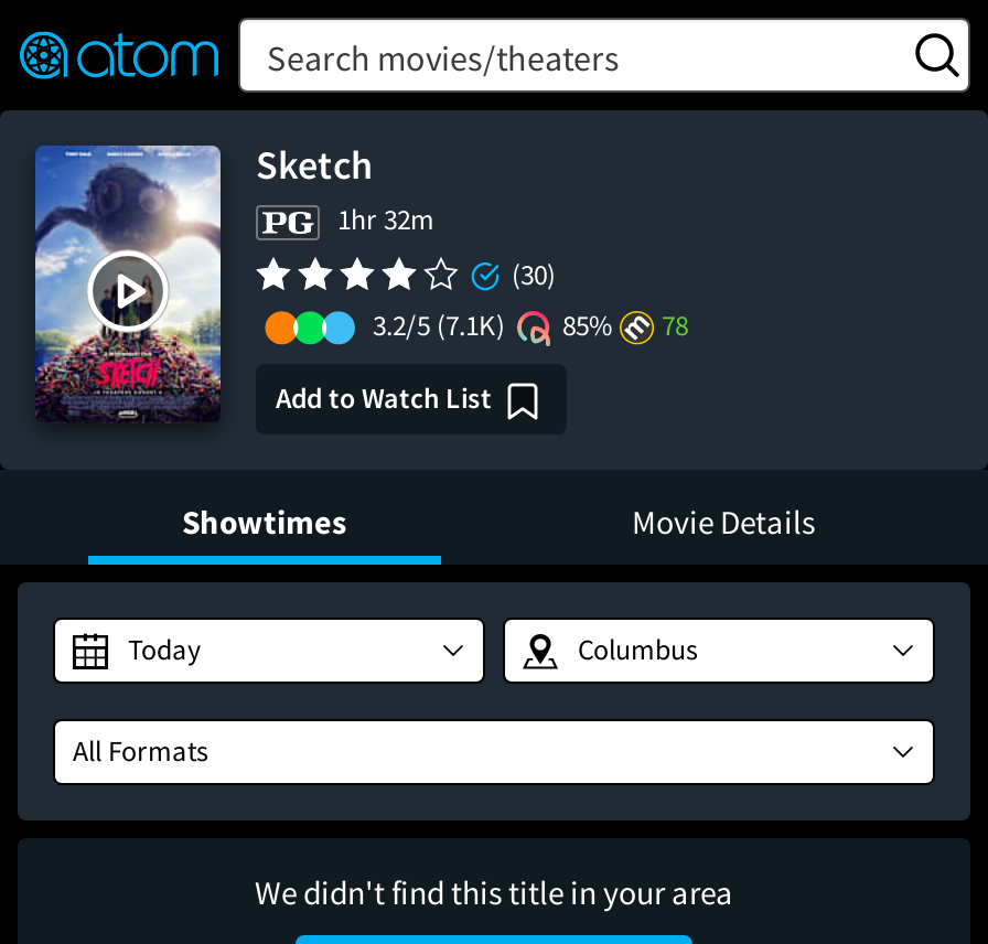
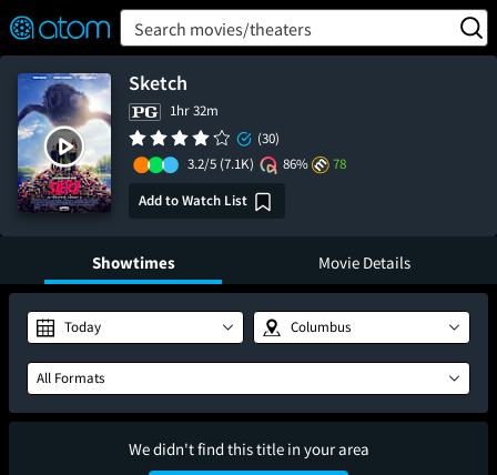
- 3.2/5 (7.1K) 85% 78
+ 3.2/5 (7.1K) 86% 78
